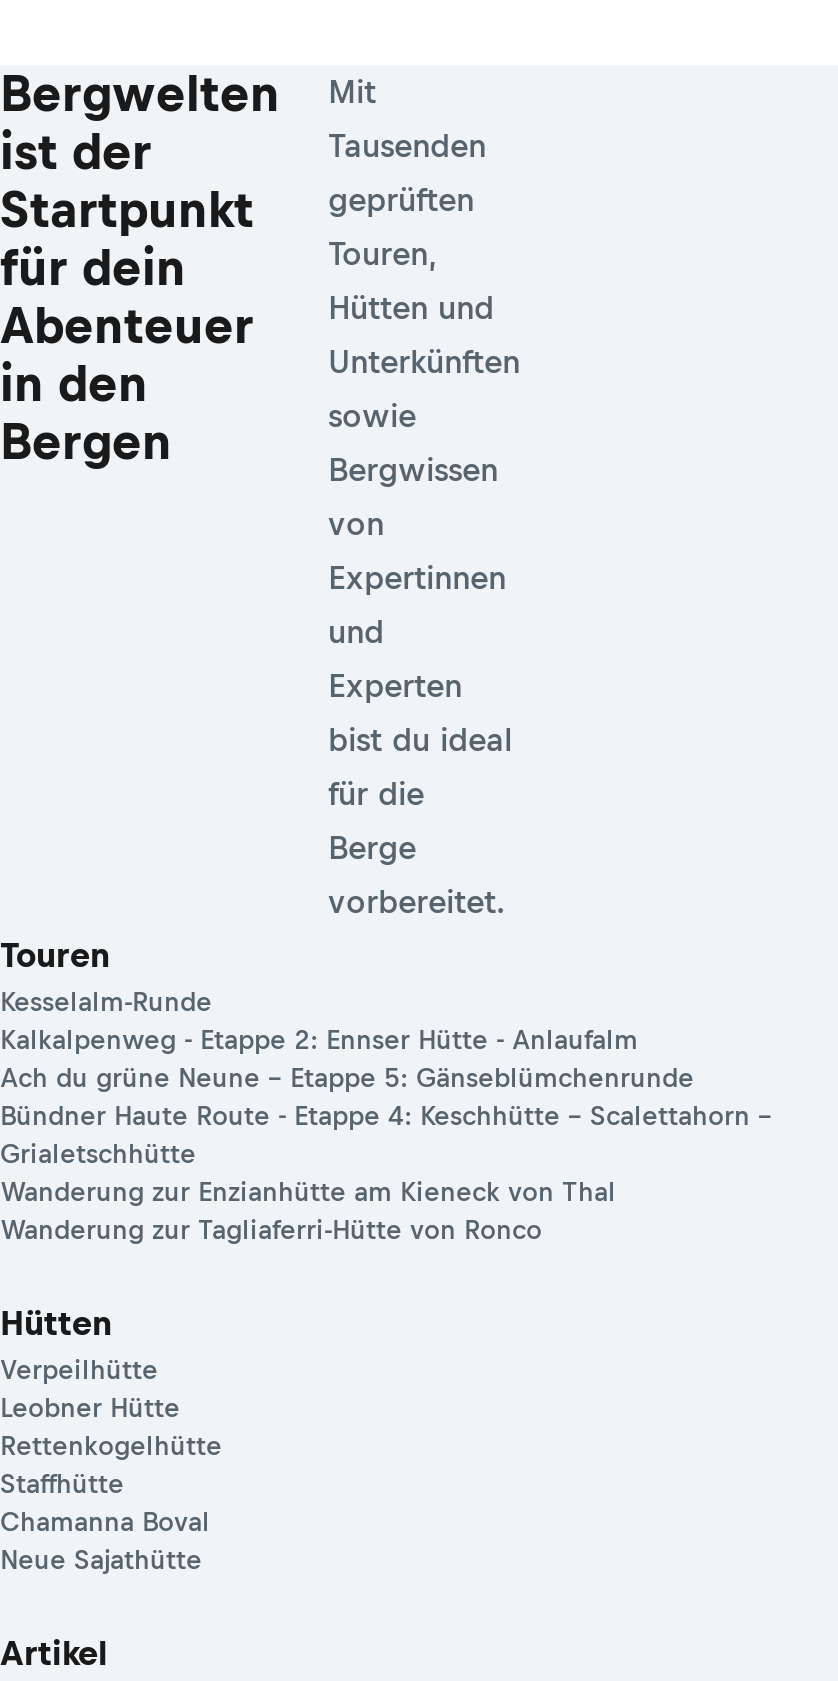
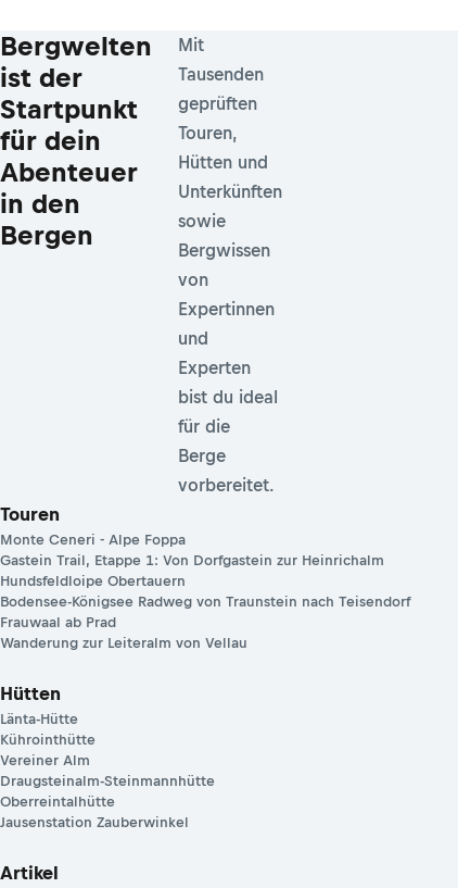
- Kesselalm-Runde
- Kalkalpenweg - Etappe 2: Ennser Hütte - Anlaufalm
- Ach du grüne Neune – Etappe 5: Gänseblümchenrunde
- Bündner Haute Route - Etappe 4: Keschhütte – Scalettahorn –
- Grialetschhütte
- Wanderung zur Enzianhütte am Kieneck von Thal
- Wanderung zur Tagliaferri-Hütte von Ronco
+ Monte Ceneri - Alpe Foppa
+ Gastein Trail, Etappe 1: Von Dorfgastein zur Heinrichalm
+ Hundsfeldloipe Obertauern
+ Bodensee-Königsee Radweg von Traunstein nach Teisendorf
+ Frauwaal ab Prad
+ Wanderung zur Leiteralm von Vellau

- Verpeilhütte
- Leobner Hütte
- Rettenkogelhütte
- Staffhütte
- Chamanna Boval
- Neue Sajathütte
+ Länta-Hütte
+ Kührointhütte
+ Vereiner Alm
+ Draugsteinalm-Steinmannhütte
+ Oberreintalhütte
+ Jausenstation Zauberwinkel
